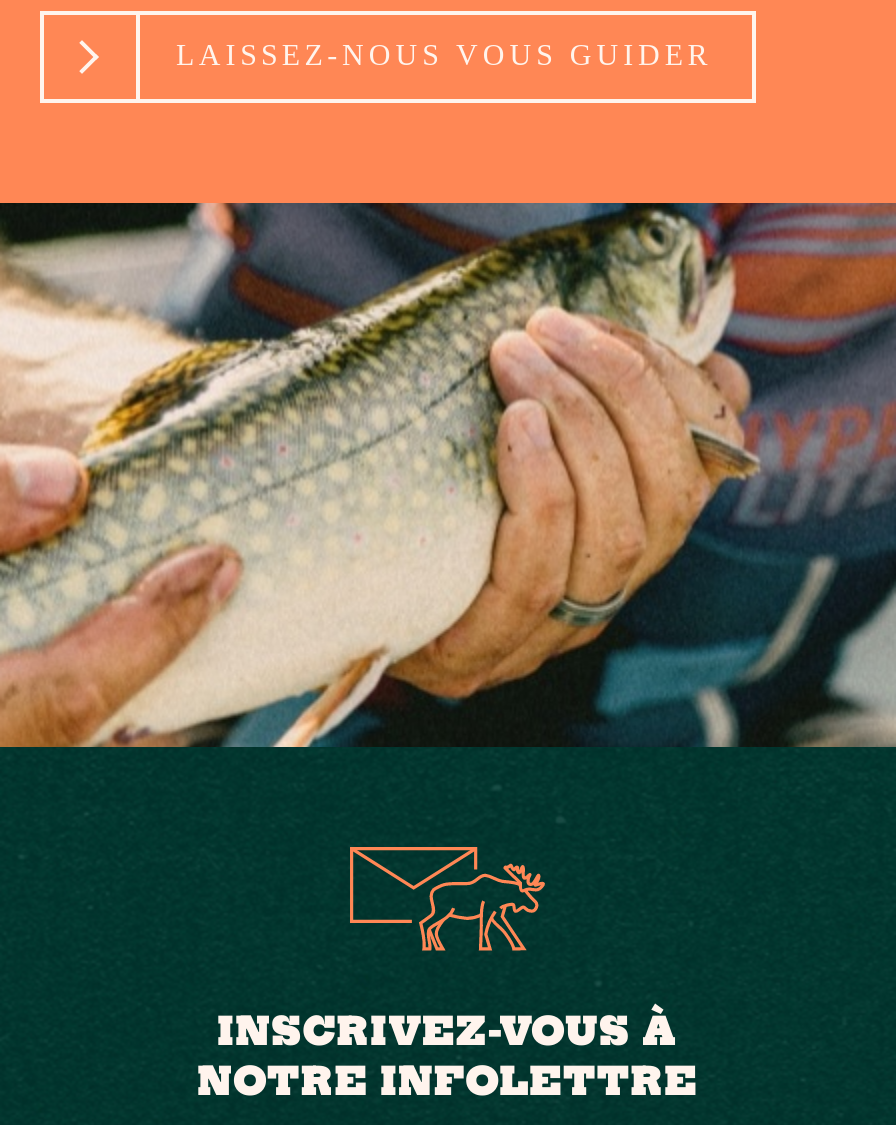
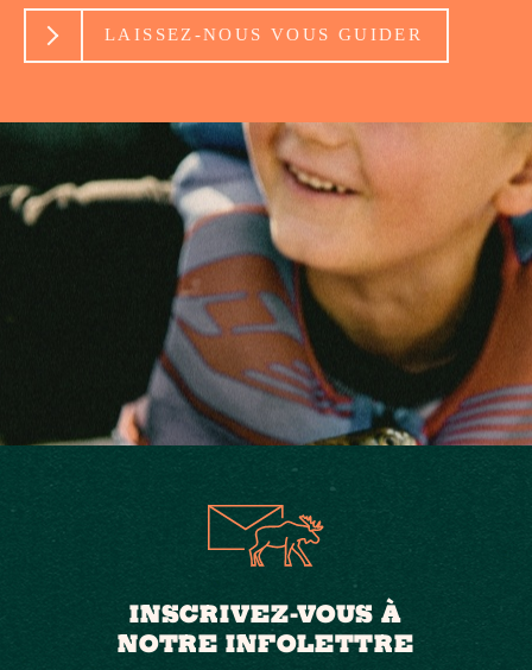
- [image]
+ [image]
